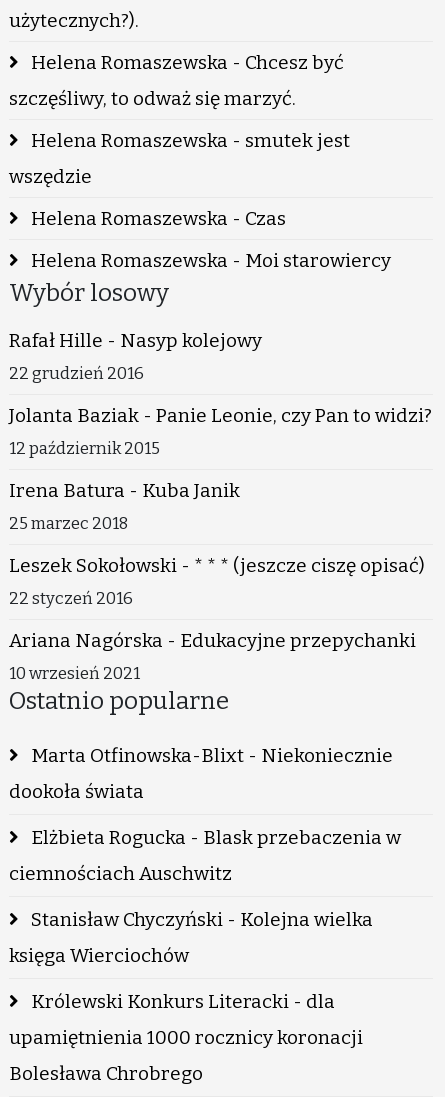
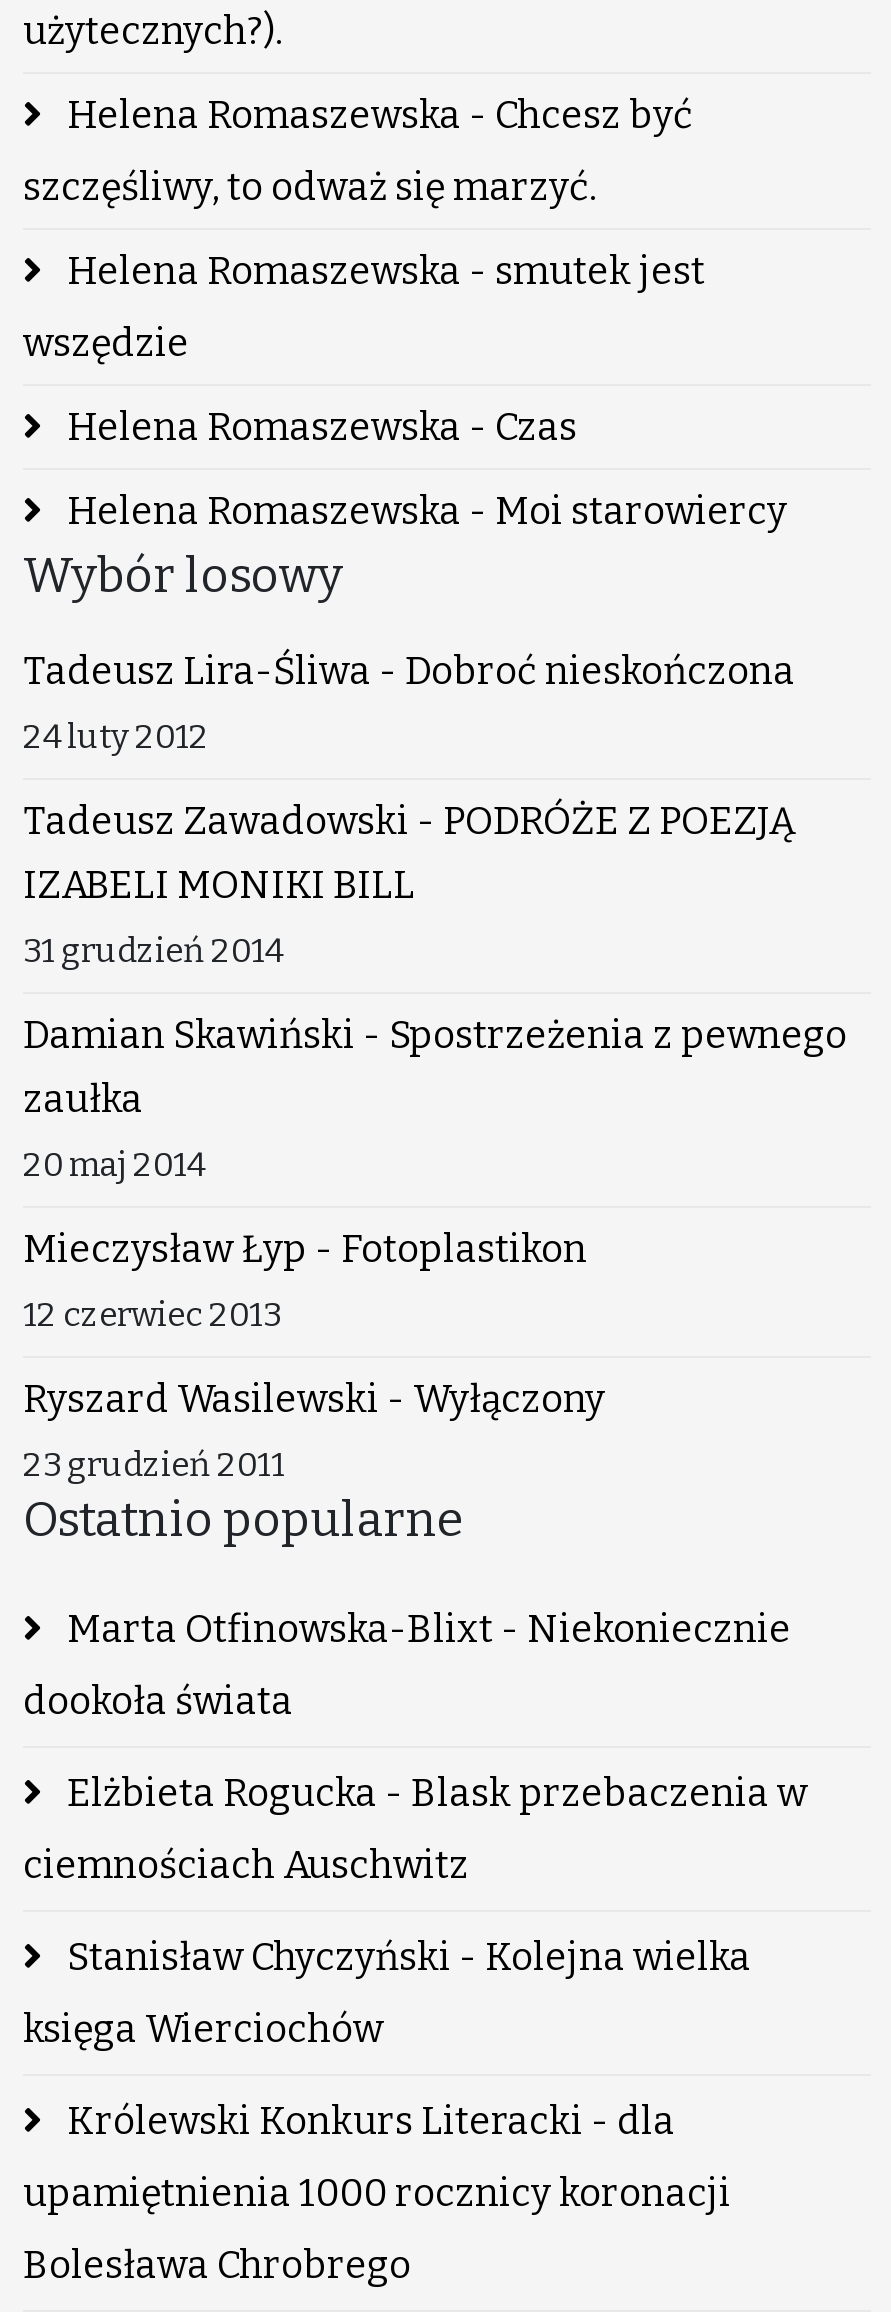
- Rafał Hille - Nasyp kolejowy
+ Tadeusz Lira-Śliwa - Dobroć nieskończona

- 22 grudzień 2016
+ 24 luty 2012

- Jolanta Baziak - Panie Leonie, czy Pan to widzi?
+ Tadeusz Zawadowski - PODRÓŻE Z POEZJĄ
+ IZABELI MONIKI BILL

- 12 październik 2015
+ 31 grudzień 2014

- Irena Batura - Kuba Janik
+ Damian Skawiński - Spostrzeżenia z pewnego
+ zaułka

- 25 marzec 2018
+ 20 maj 2014

- Leszek Sokołowski - * * * (jeszcze ciszę opisać)
+ Mieczysław Łyp - Fotoplastikon

- 22 styczeń 2016
+ 12 czerwiec 2013

- Ariana Nagórska - Edukacyjne przepychanki
+ Ryszard Wasilewski - Wyłączony

- 10 wrzesień 2021
+ 23 grudzień 2011
